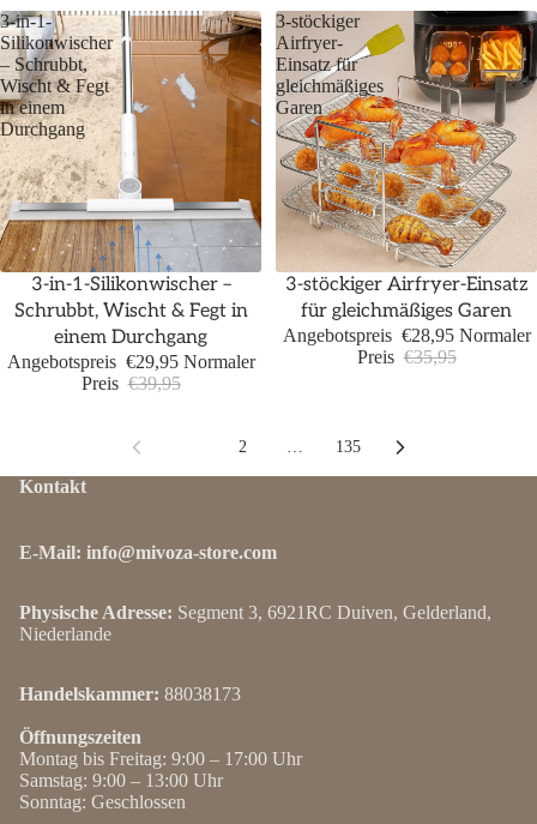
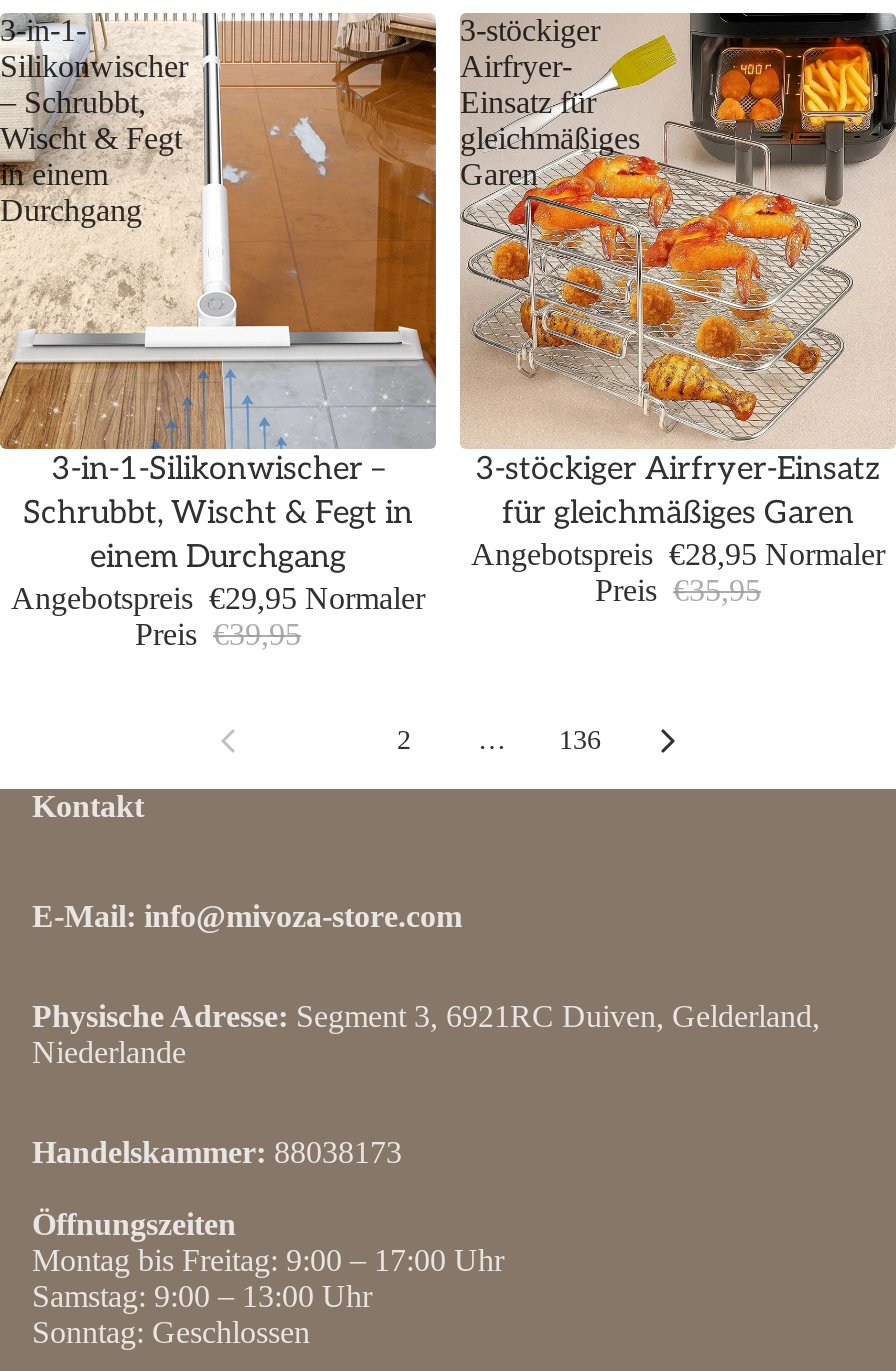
- 135
+ 136
